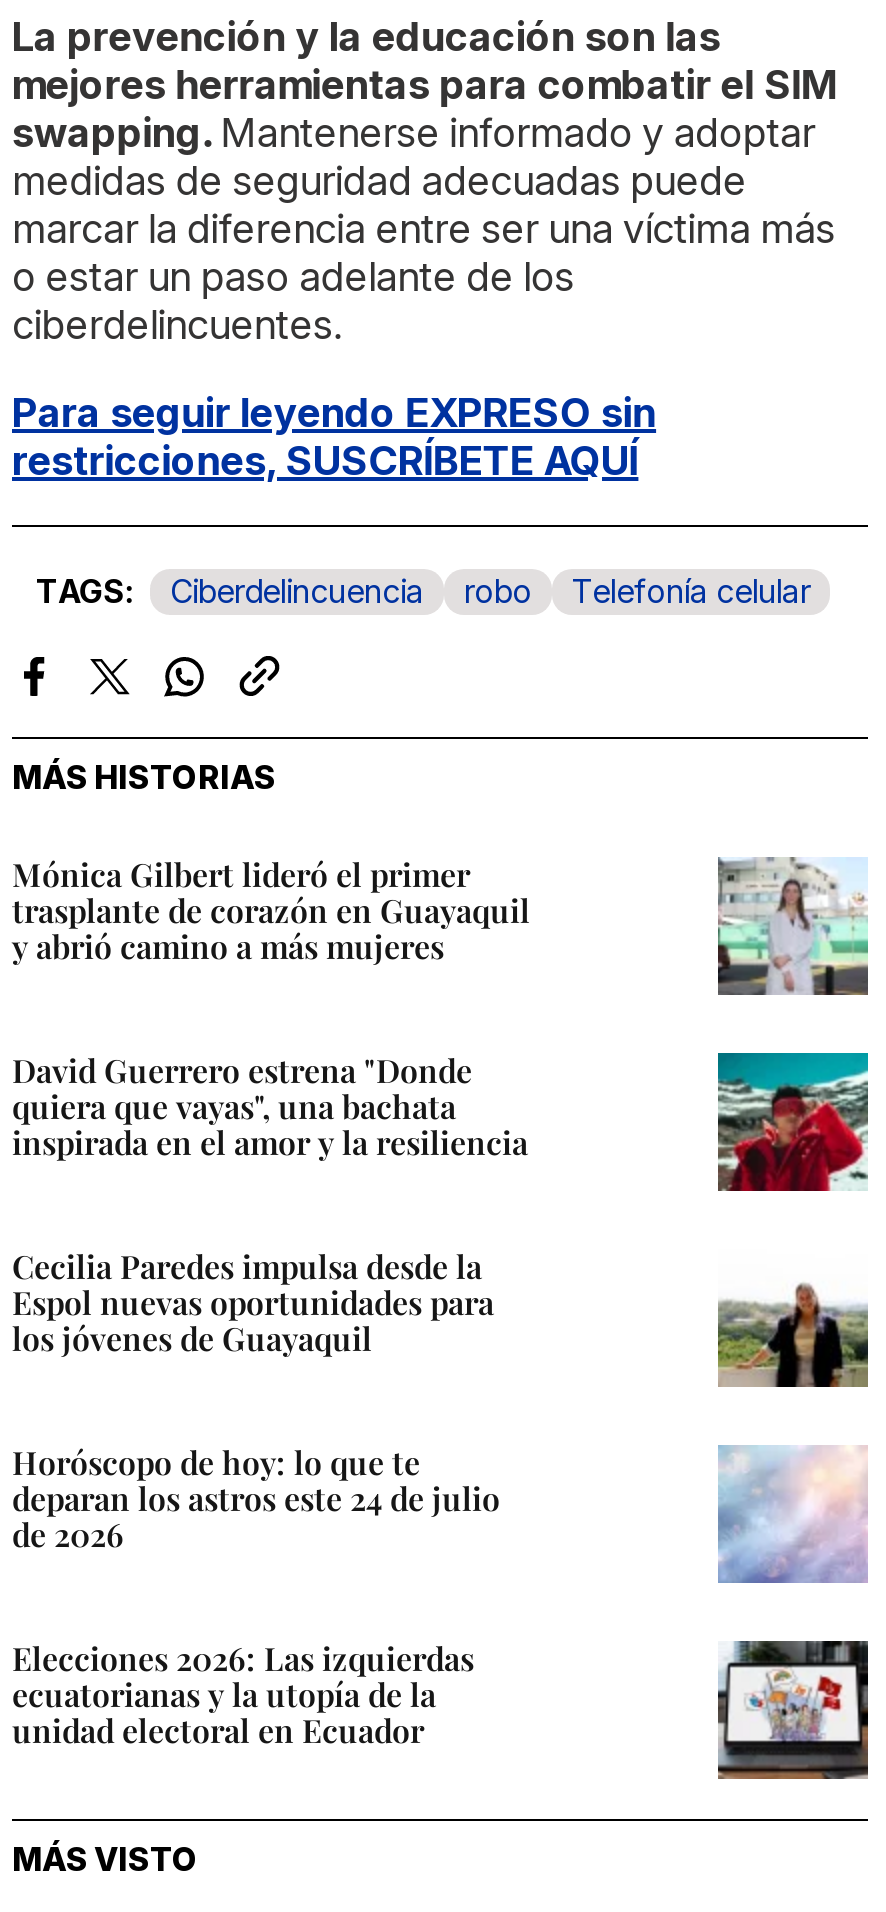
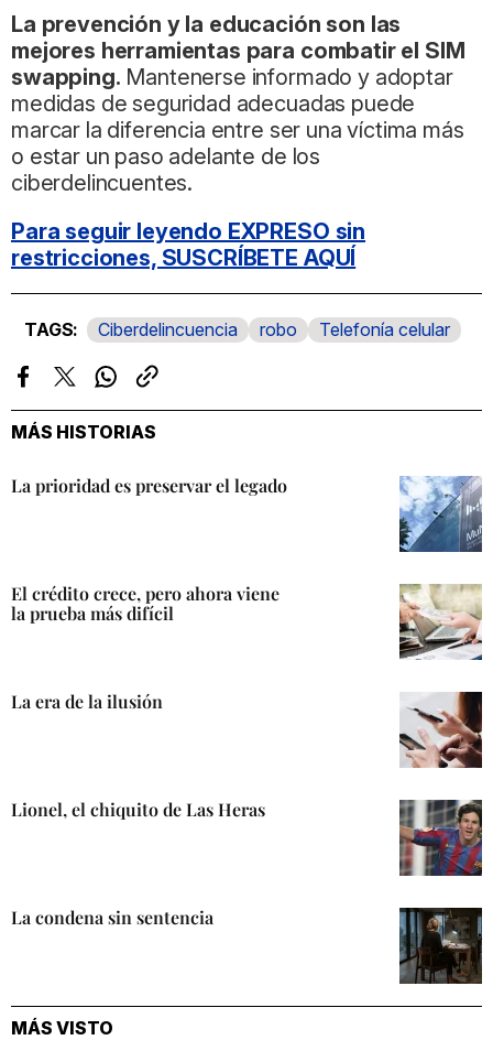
- Mónica Gilbert lideró el primer
- trasplante de corazón en Guayaquil
- y abrió camino a más mujeres
+ La prioridad es preservar el legado

- [image]
+ [image]

- David Guerrero estrena "Donde
- quiera que vayas", una bachata
- inspirada en el amor y la resiliencia
+ El crédito crece, pero ahora viene
+ la prueba más difícil

- [image]
+ [image]

- Cecilia Paredes impulsa desde la
- Espol nuevas oportunidades para
- los jóvenes de Guayaquil
+ La era de la ilusión

- [image]
+ [image]

- Horóscopo de hoy: lo que te
- deparan los astros este 24 de julio
- de 2026
+ Lionel, el chiquito de Las Heras

- [image]
+ [image]

- Elecciones 2026: Las izquierdas
- ecuatorianas y la utopía de la
- unidad electoral en Ecuador
+ La condena sin sentencia

- [image]
+ [image]
